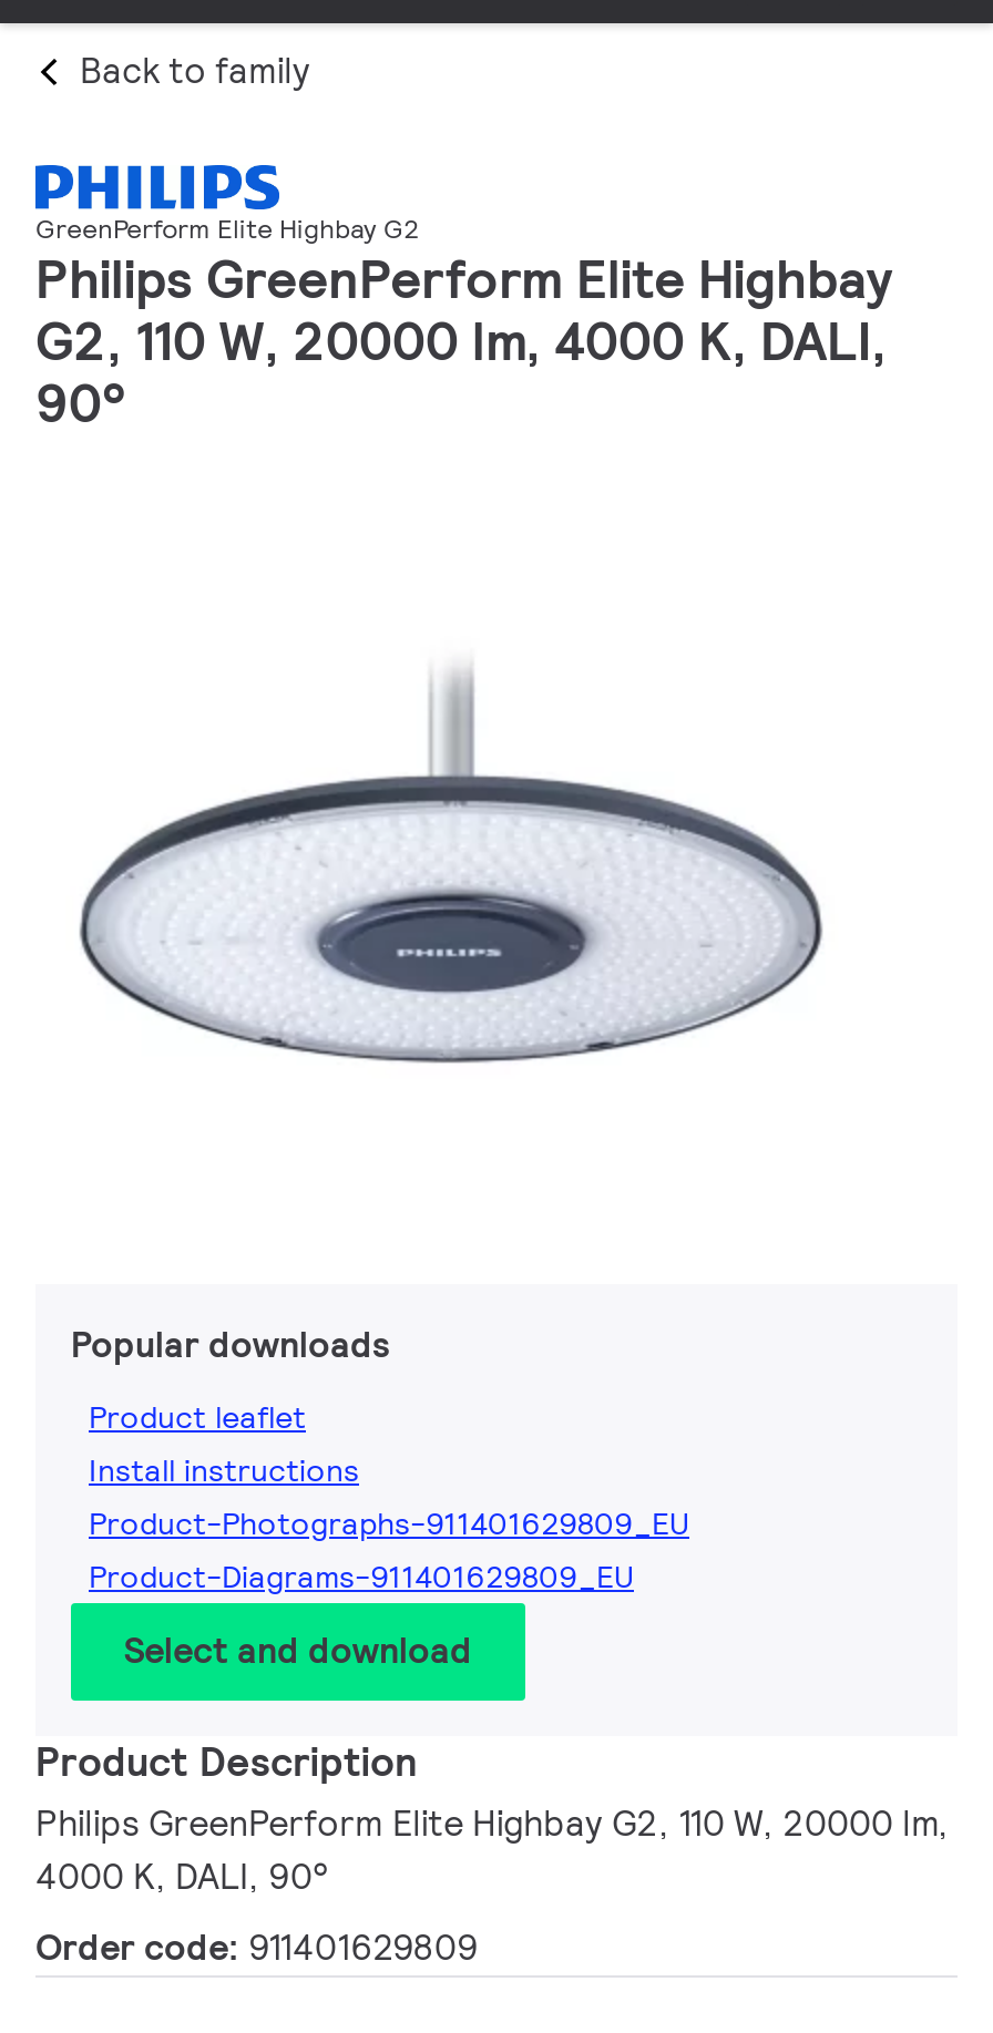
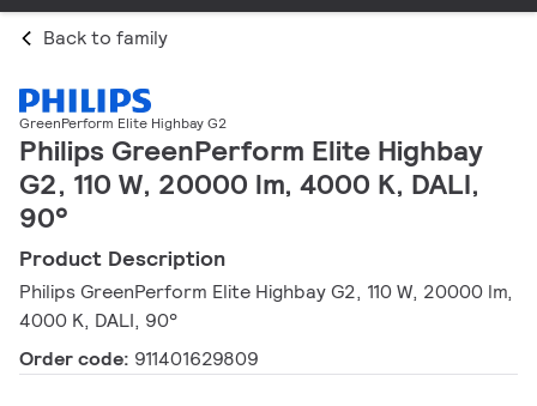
- [image]

- Popular downloads
- Product leaflet
- Install instructions
- Product-Photographs-911401629809_EU
- Product-Diagrams-911401629809_EU
- Select and download
